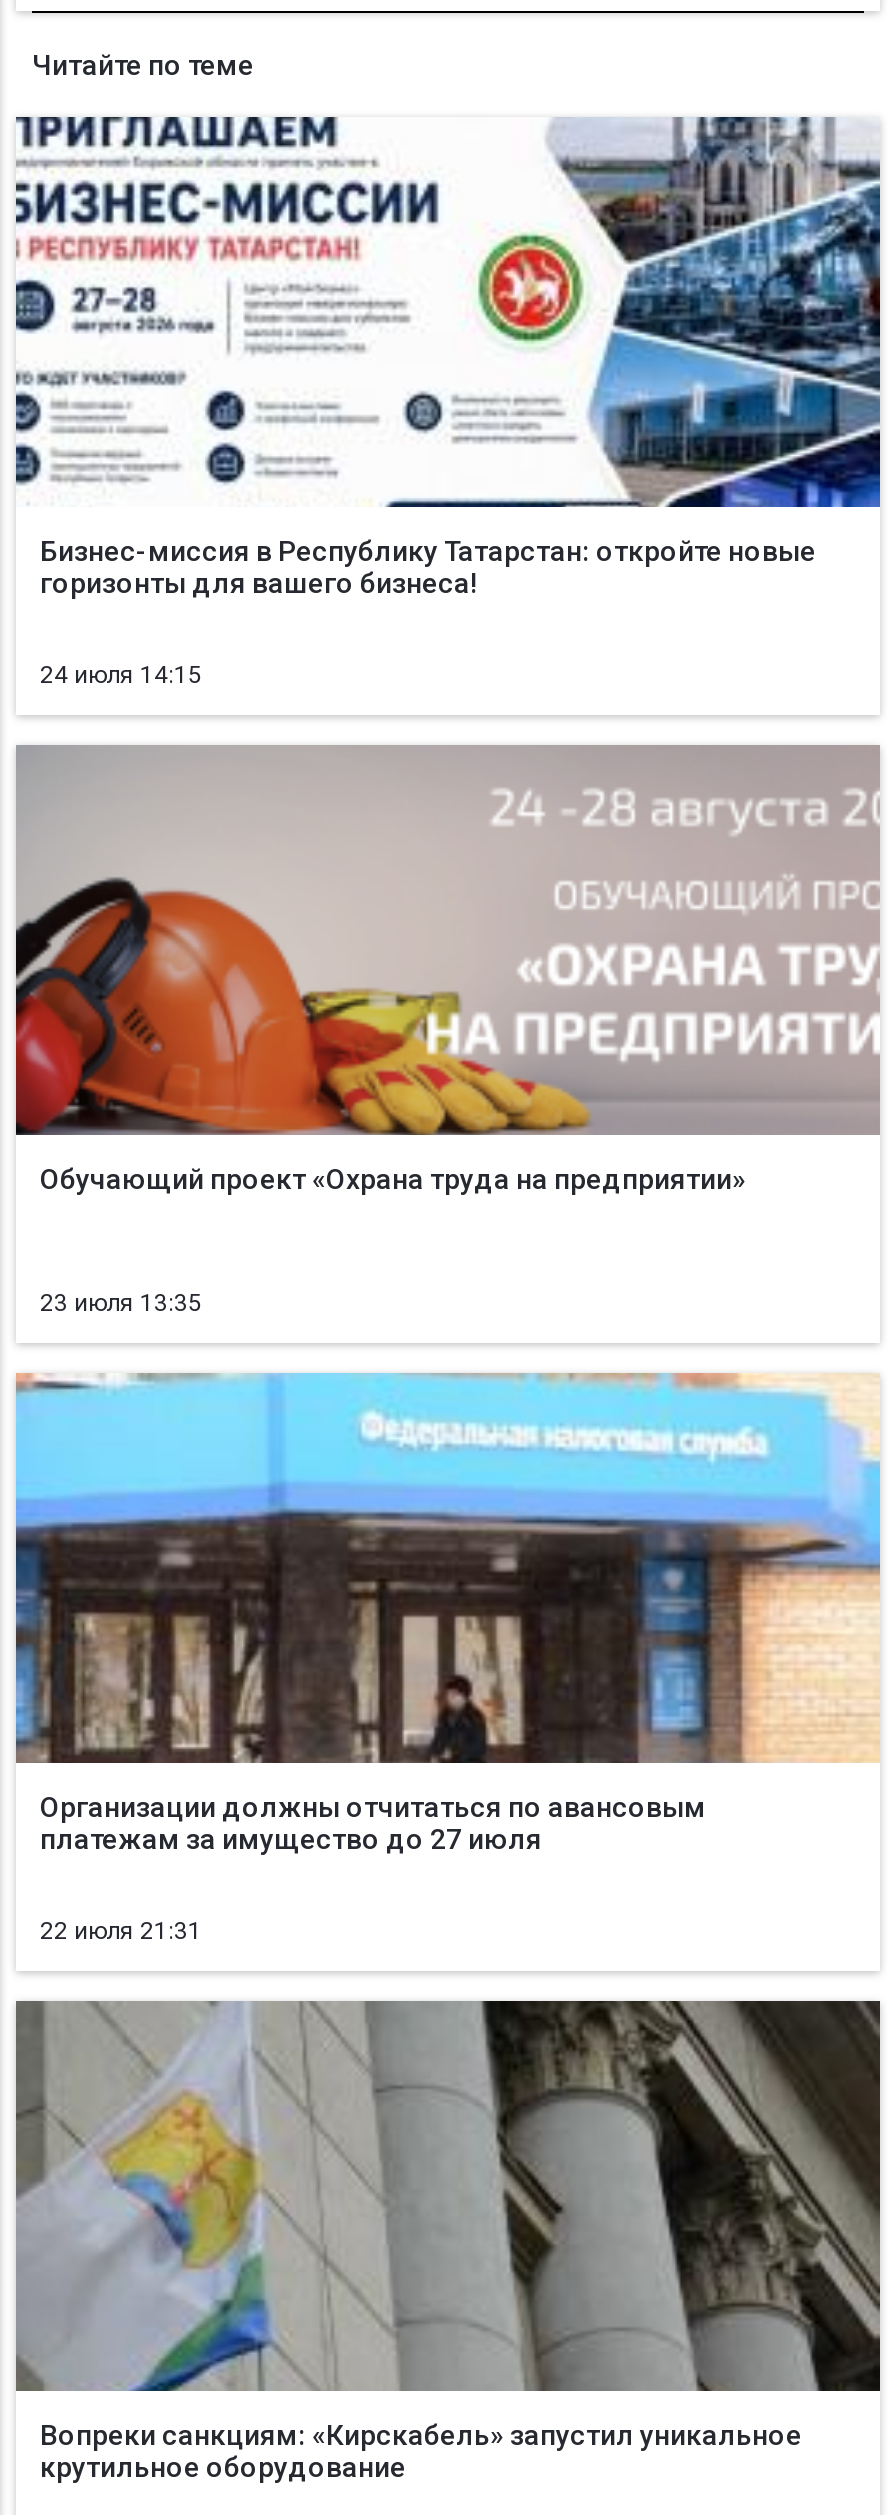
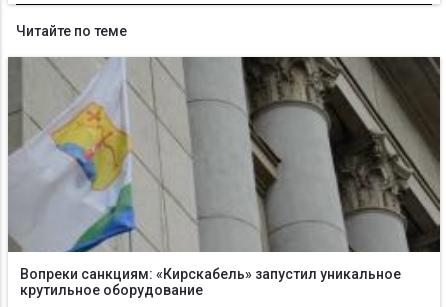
- [image]
- Бизнес-миссия в Республику Татарстан: откройте новые
- горизонты для вашего бизнеса!
- 24 июля 14:15

- [image]
- Обучающий проект «Охрана труда на предприятии»

- 23 июля 13:35

- [image]
- Организации должны отчитаться по авансовым
- платежам за имущество до 27 июля
- 22 июля 21:31
